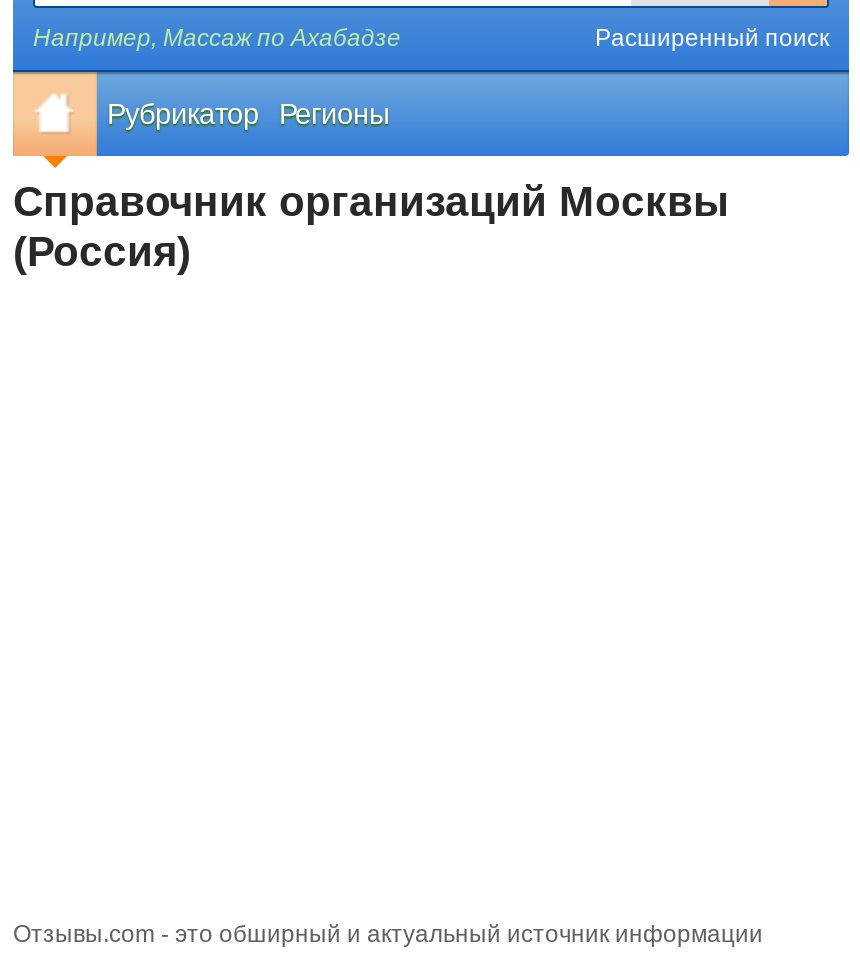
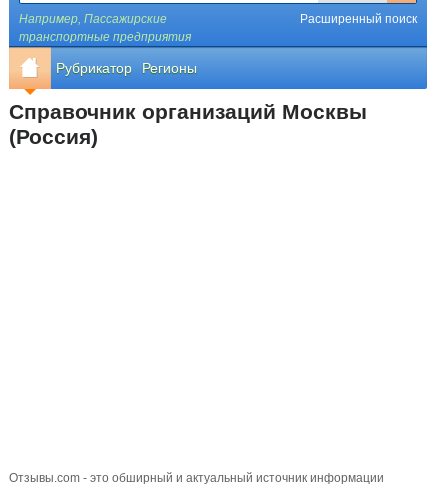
- Например, Массаж по Ахабадзе
+ Например, Пассажирские
+ транспортные предприятия
